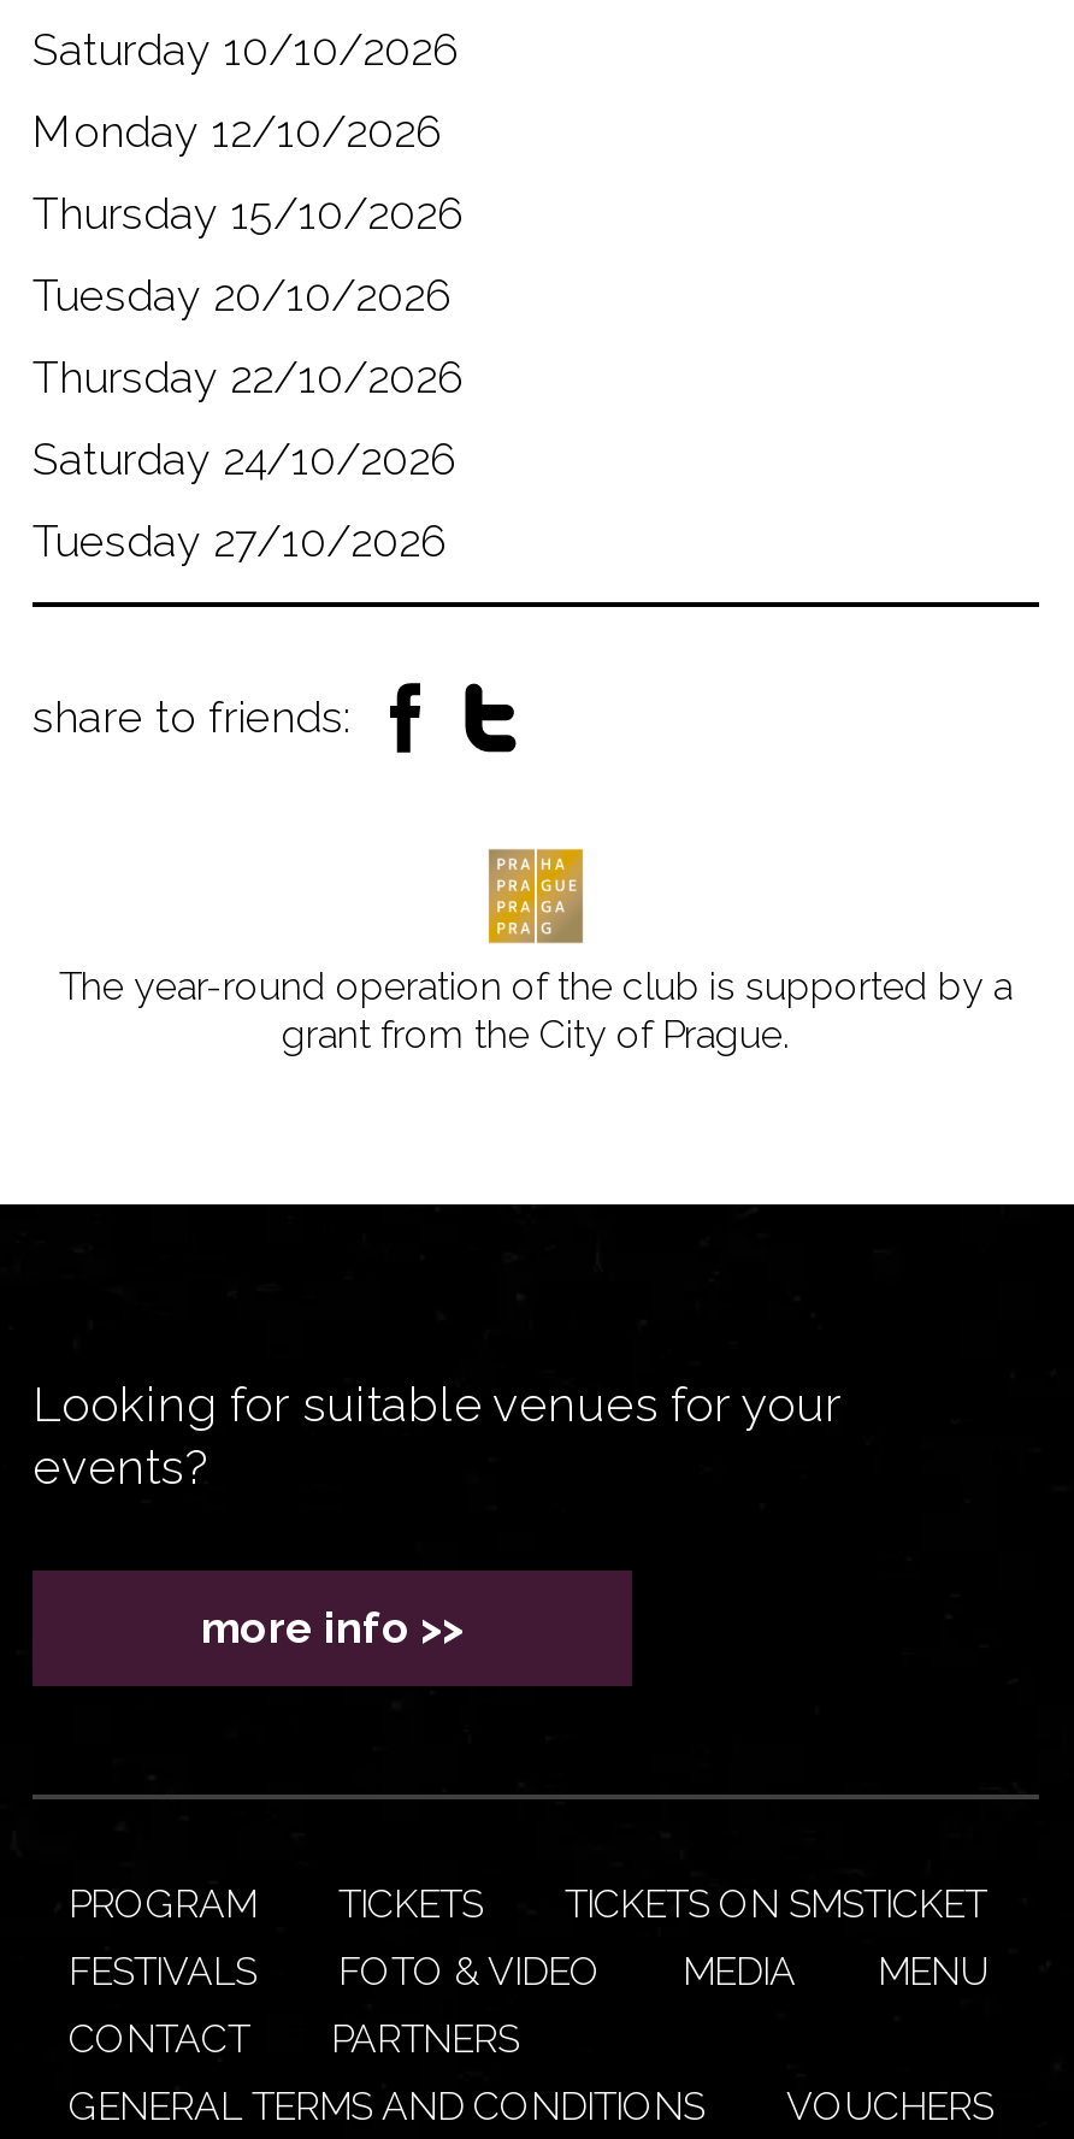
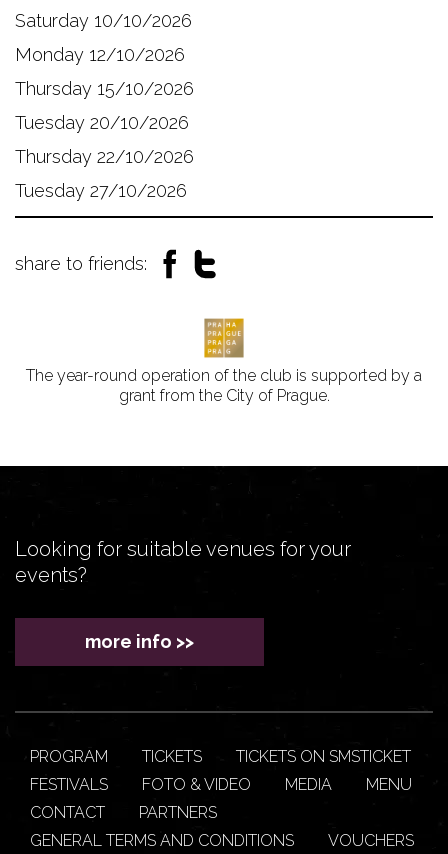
- Saturday 24/10/2026
